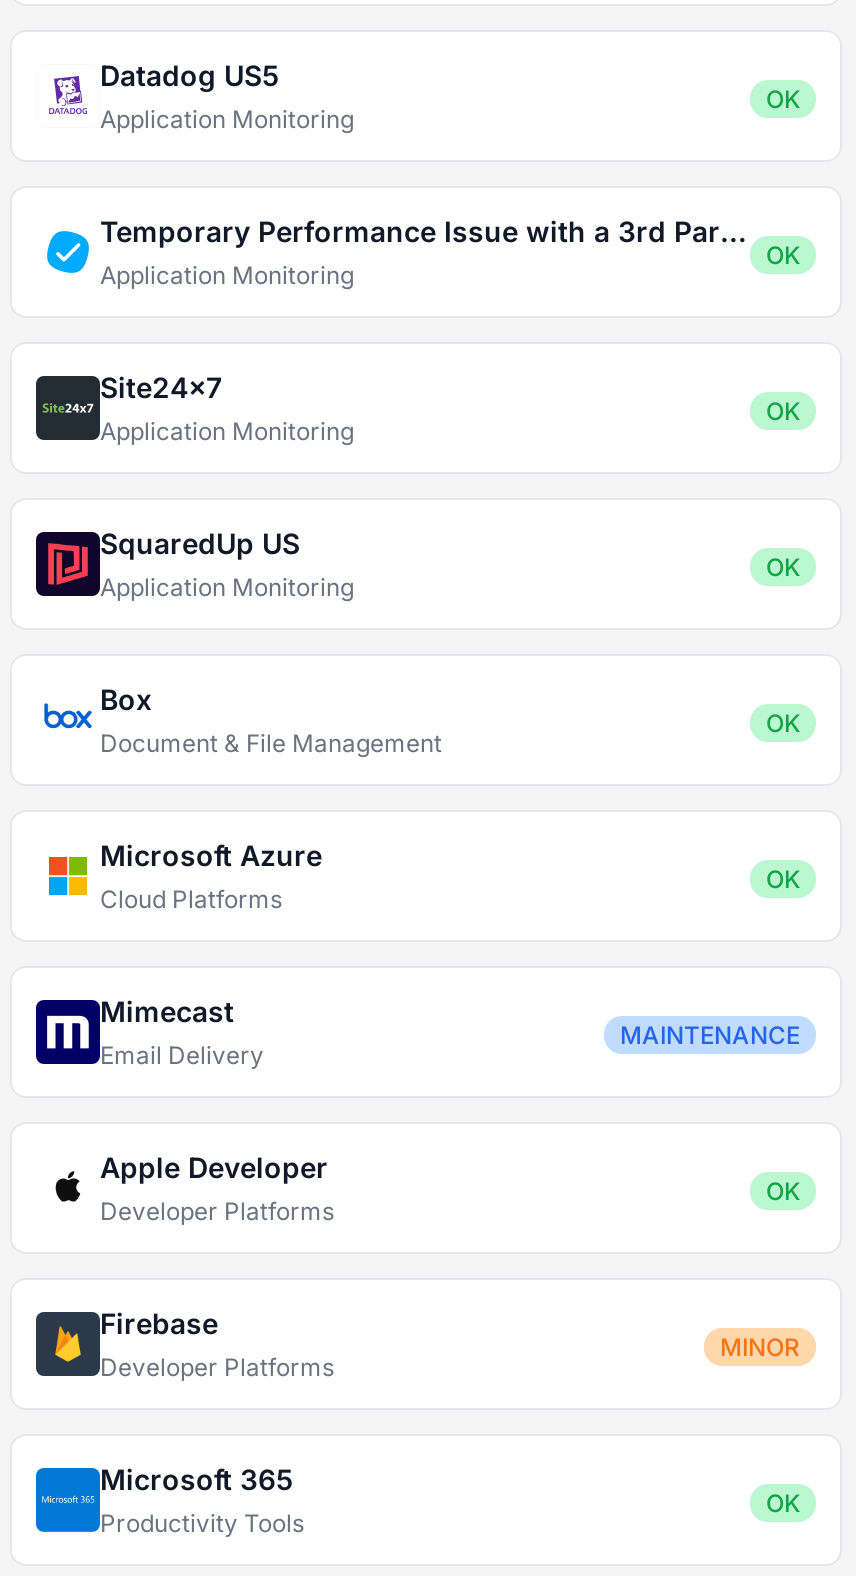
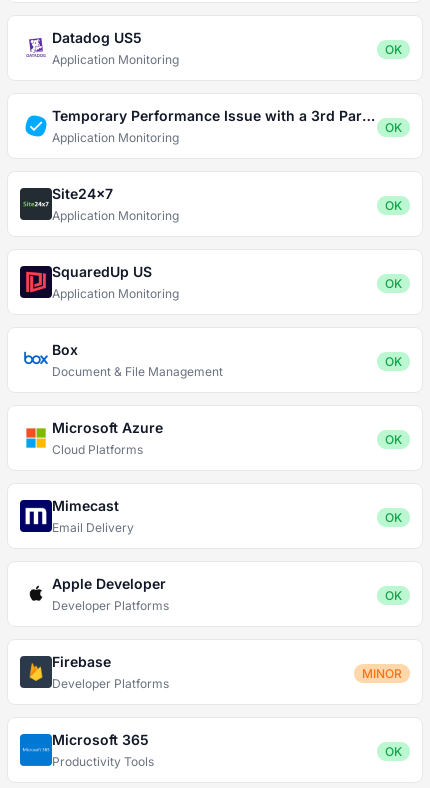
- MAINTENANCE
+ OK
